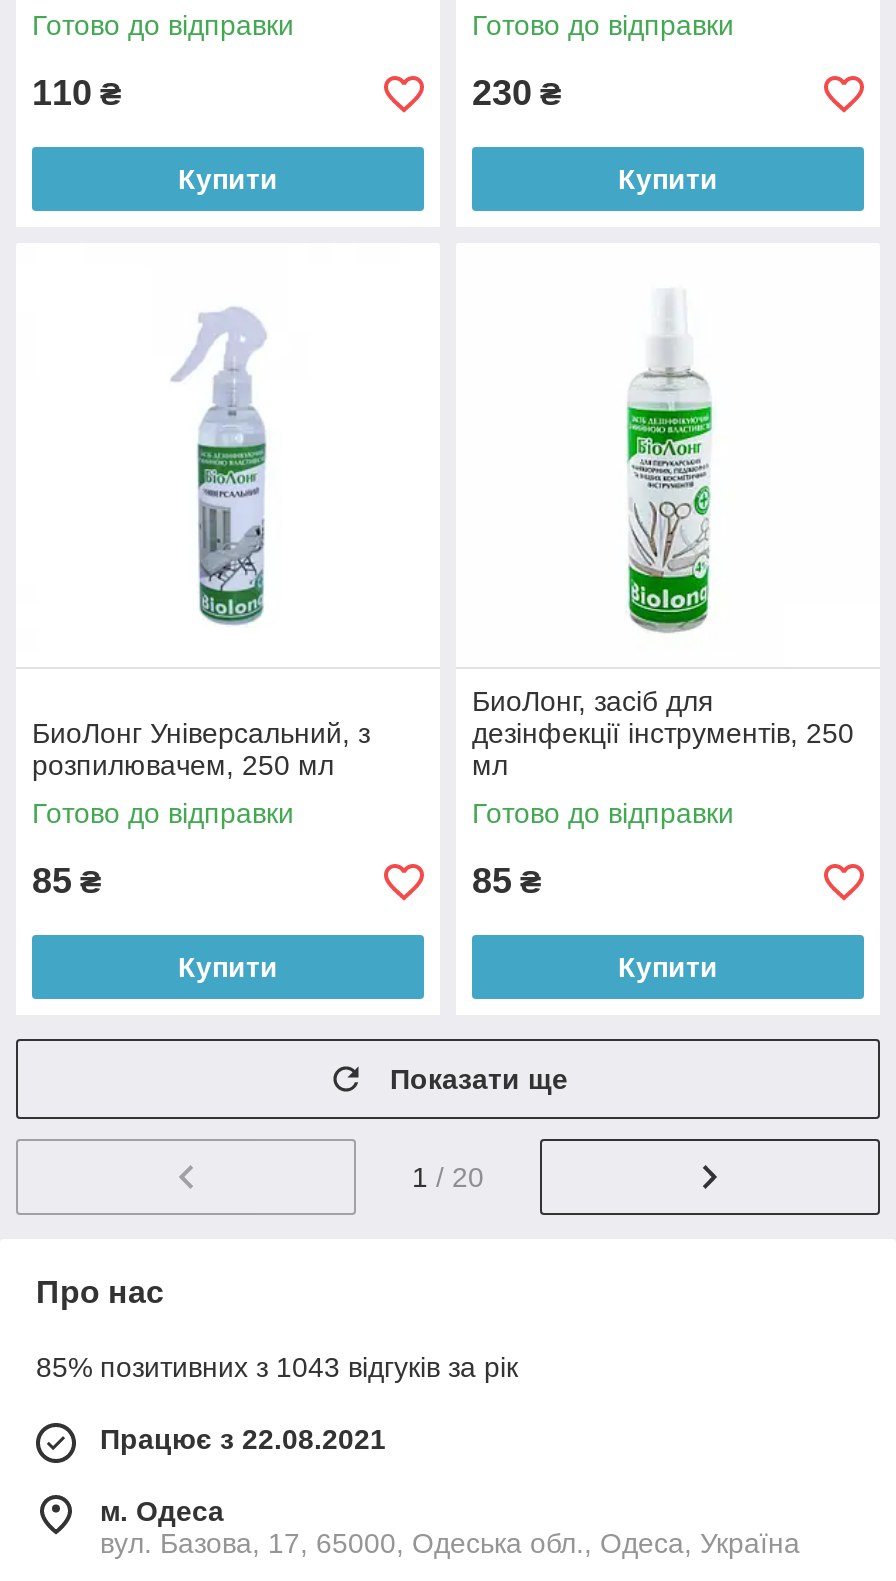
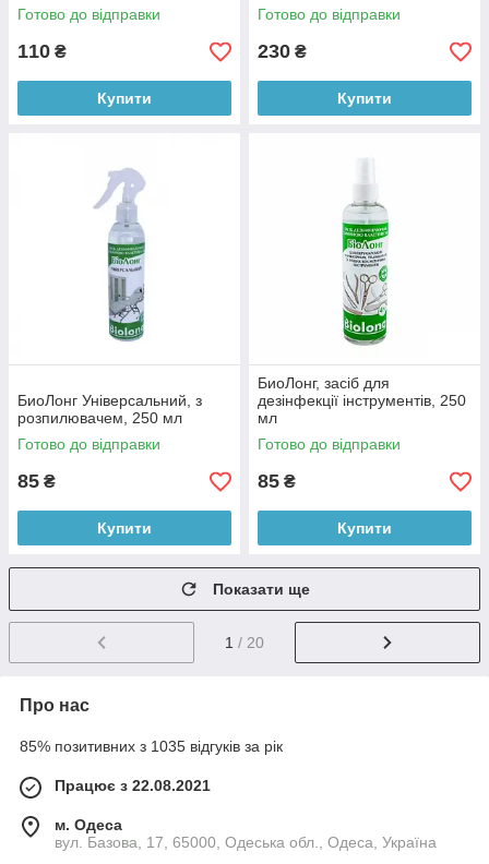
- 85% позитивних з 1043 відгуків за рік
+ 85% позитивних з 1035 відгуків за рік
